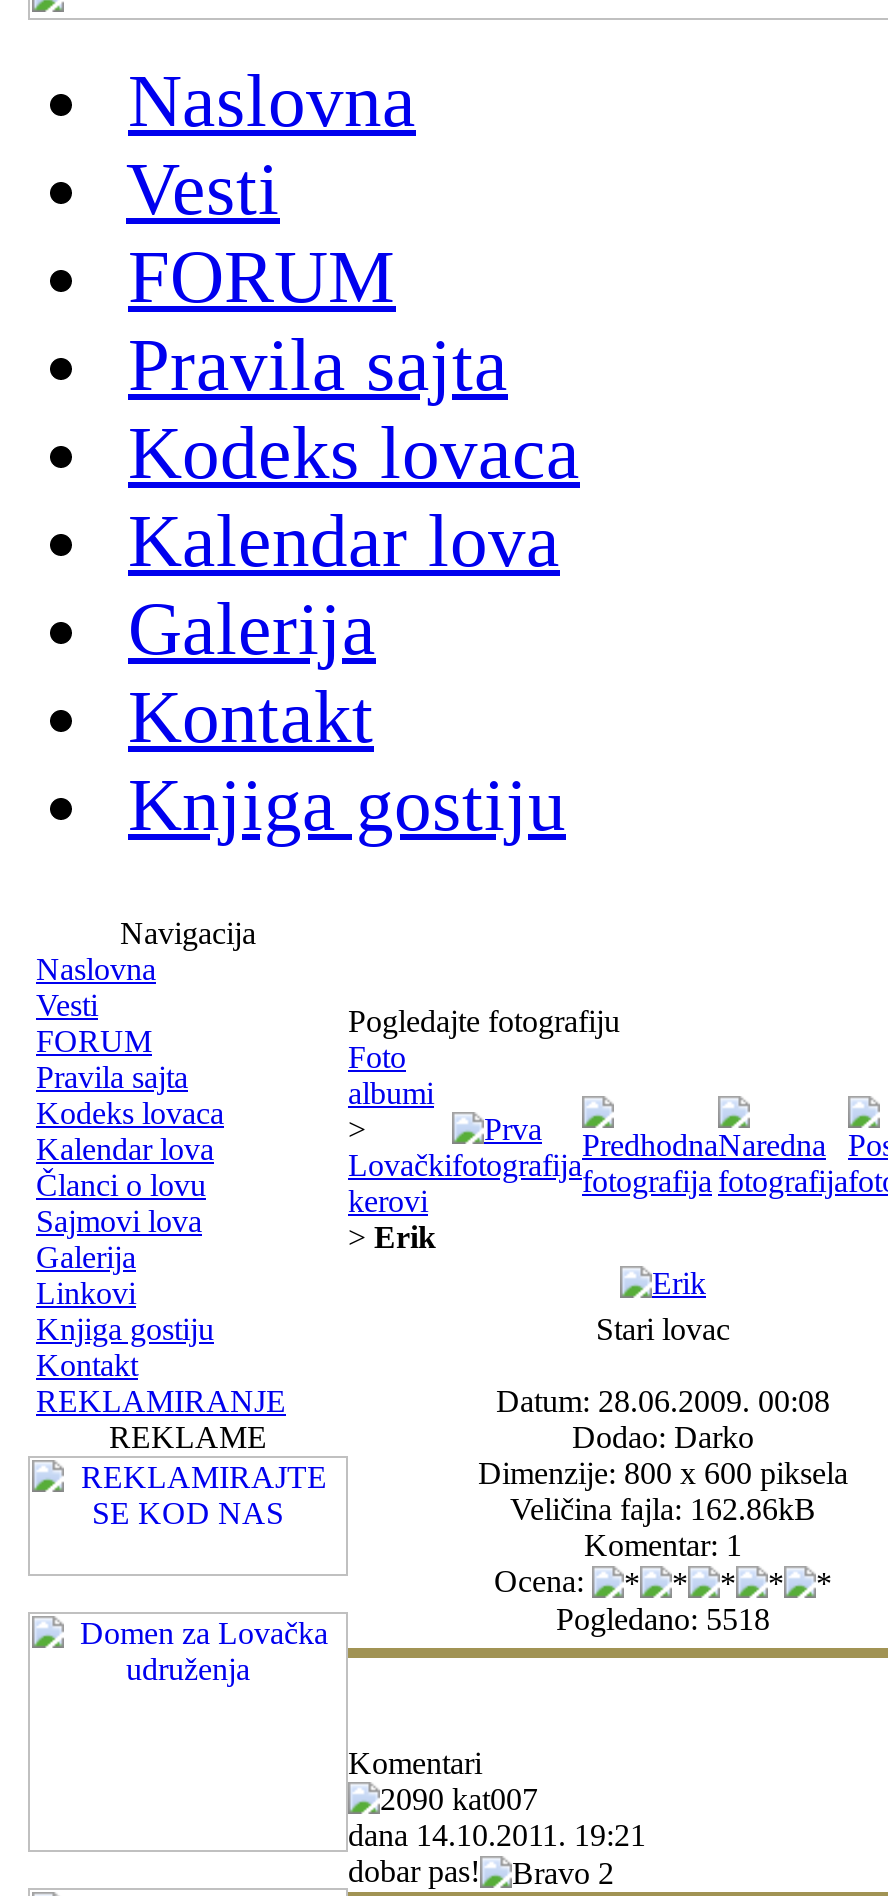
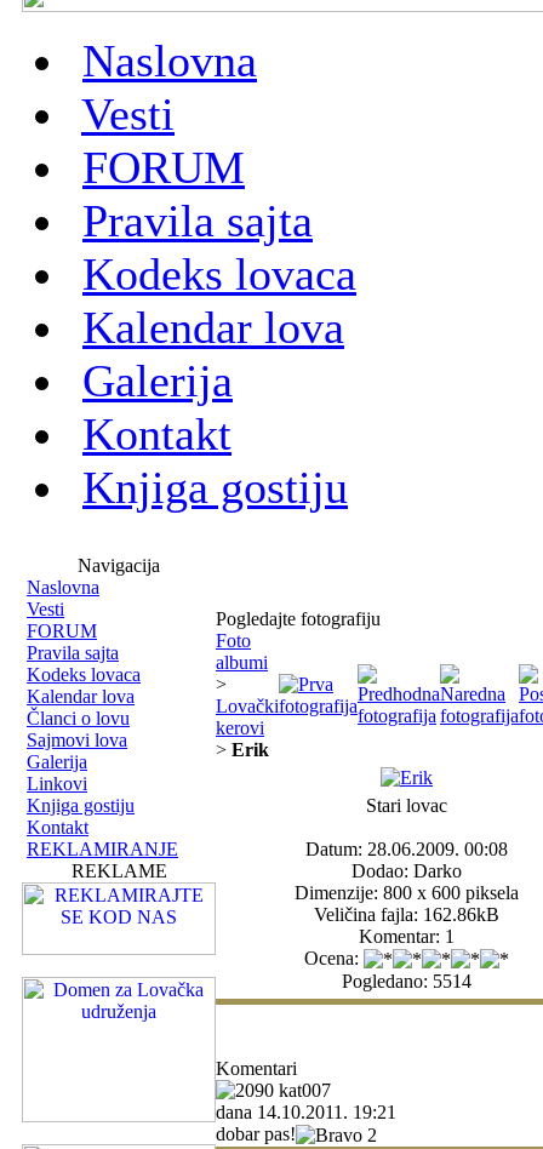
- Pogledano: 5518
+ Pogledano: 5514
